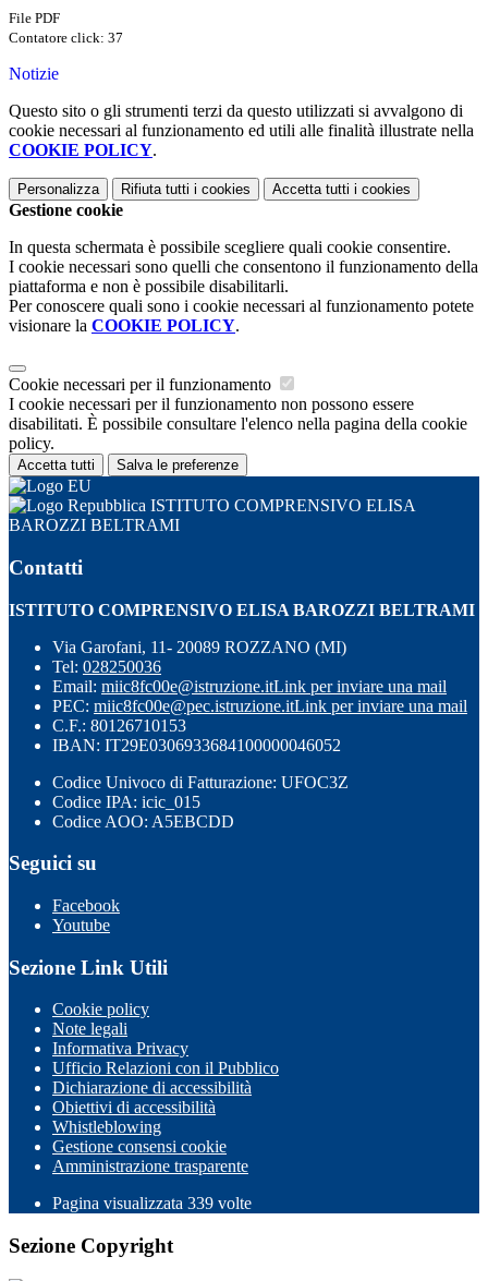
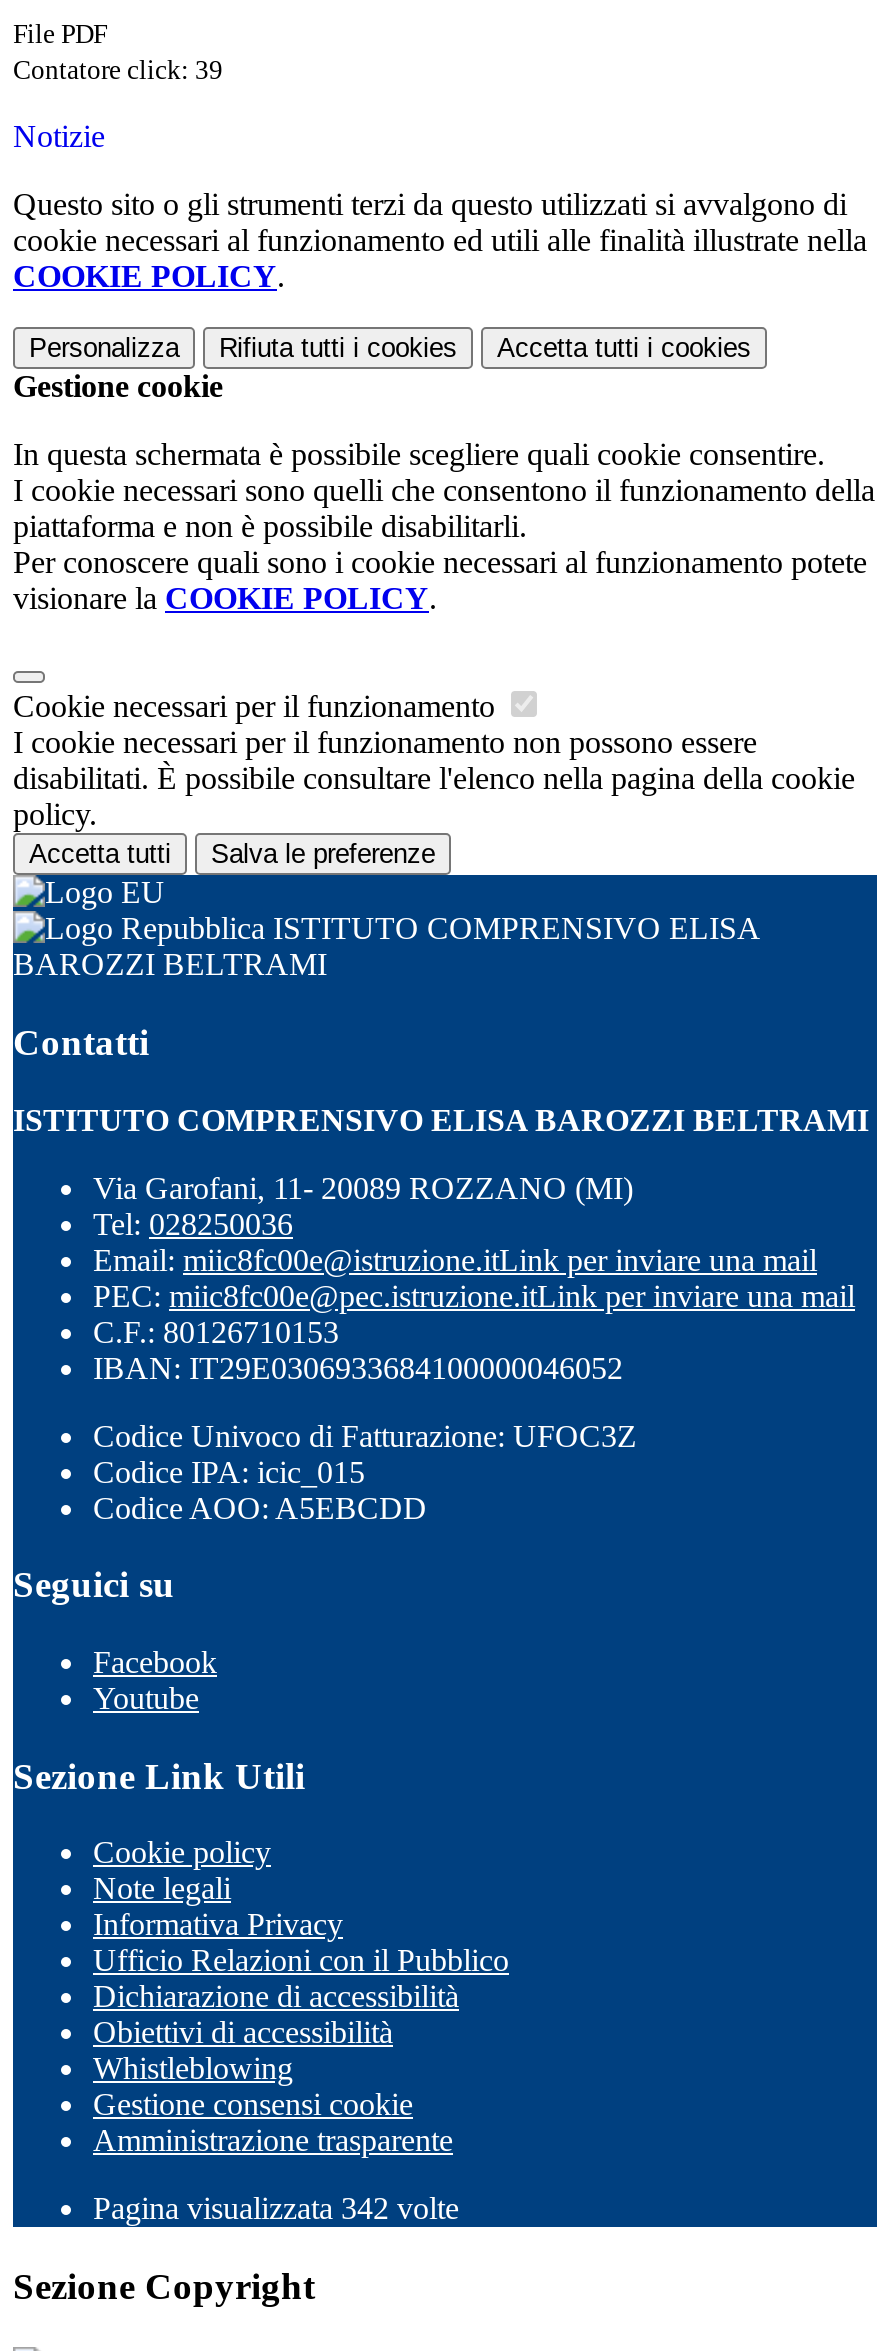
- Contatore click: 37
+ Contatore click: 39

- Pagina visualizzata 339 volte
+ Pagina visualizzata 342 volte
